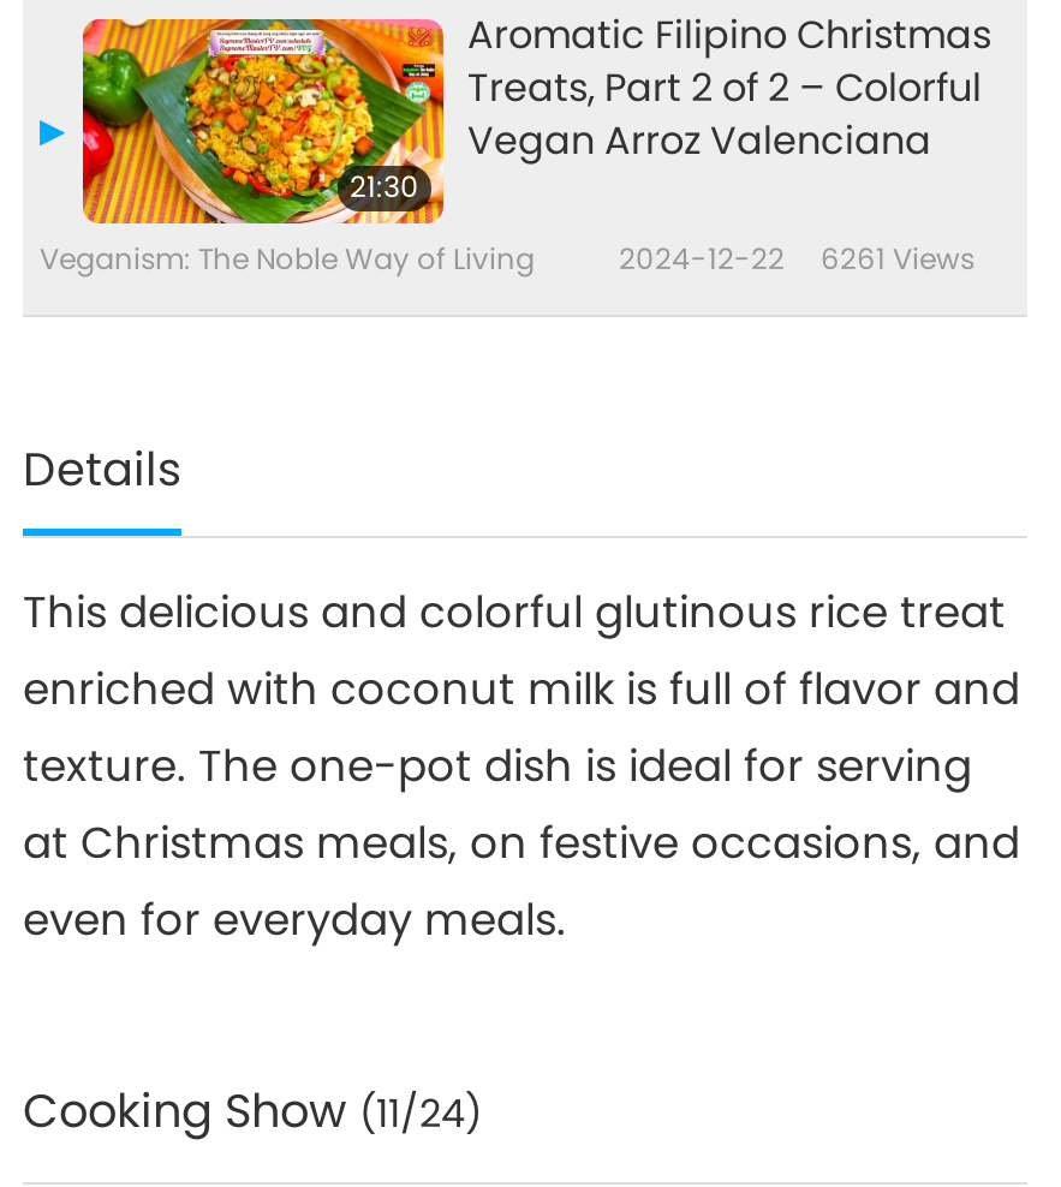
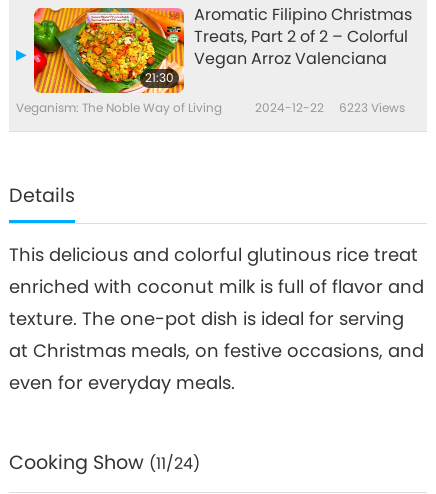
- 6261 Views
+ 6223 Views
